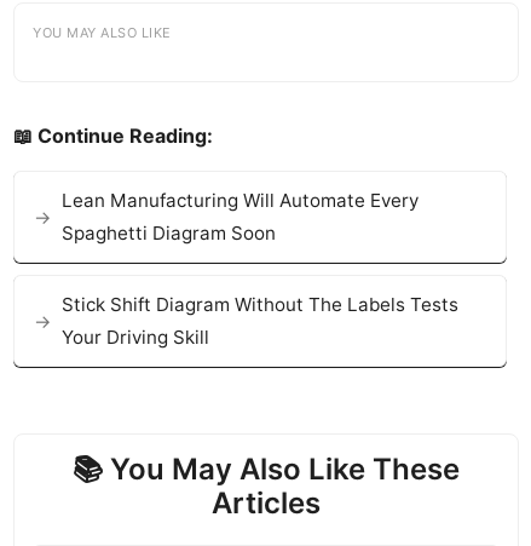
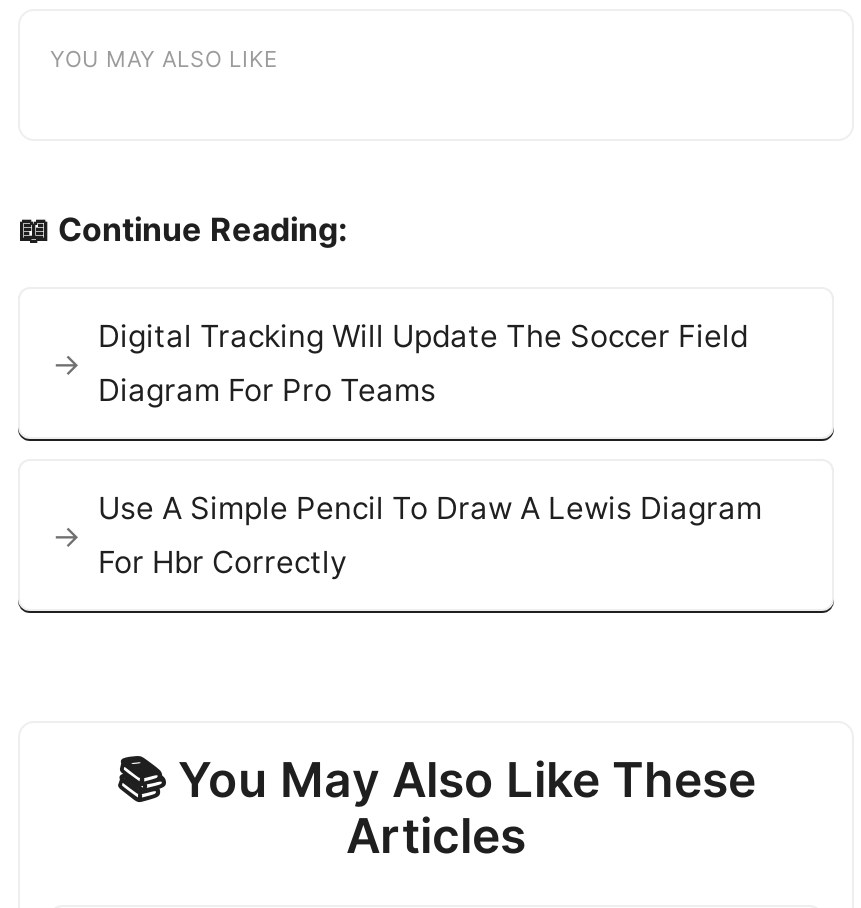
- Lean Manufacturing Will Automate Every
- Spaghetti Diagram Soon
+ Digital Tracking Will Update The Soccer Field
+ Diagram For Pro Teams

- Stick Shift Diagram Without The Labels Tests
- Your Driving Skill
+ Use A Simple Pencil To Draw A Lewis Diagram
+ For Hbr Correctly
